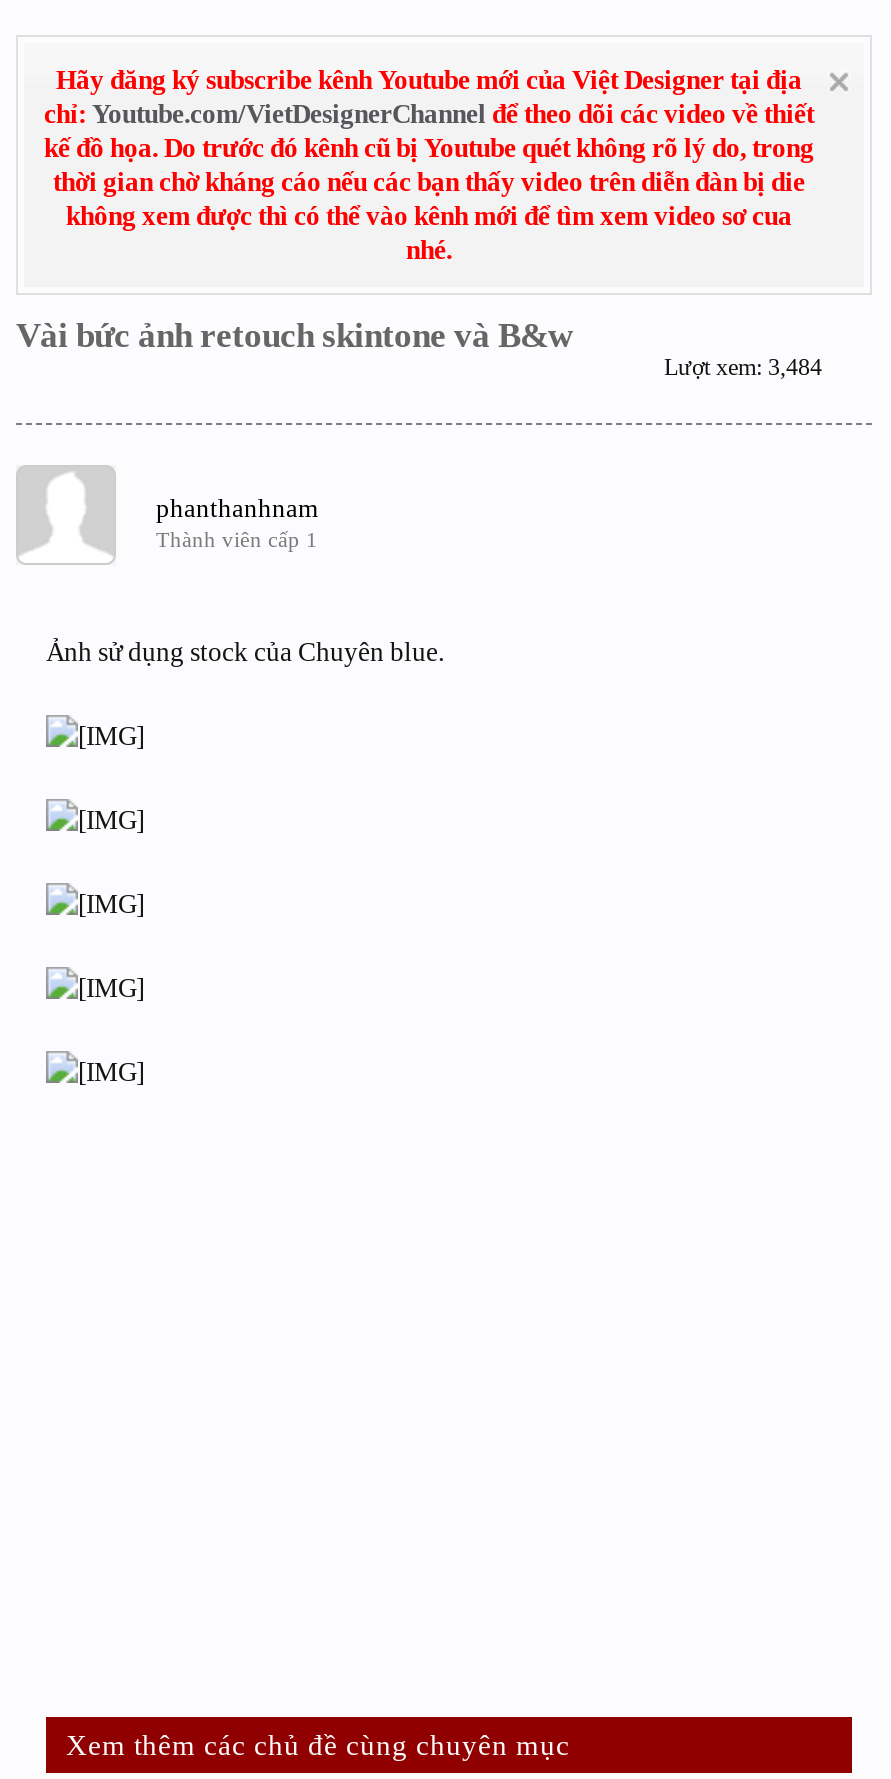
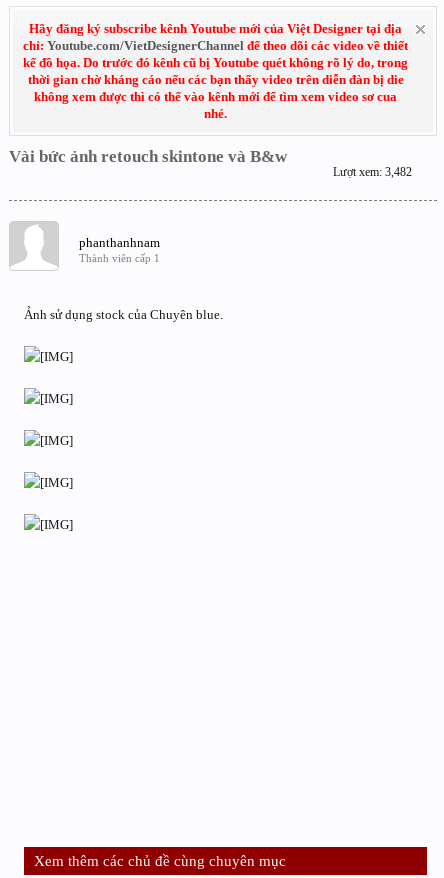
- Lượt xem: 3,484
+ Lượt xem: 3,482
